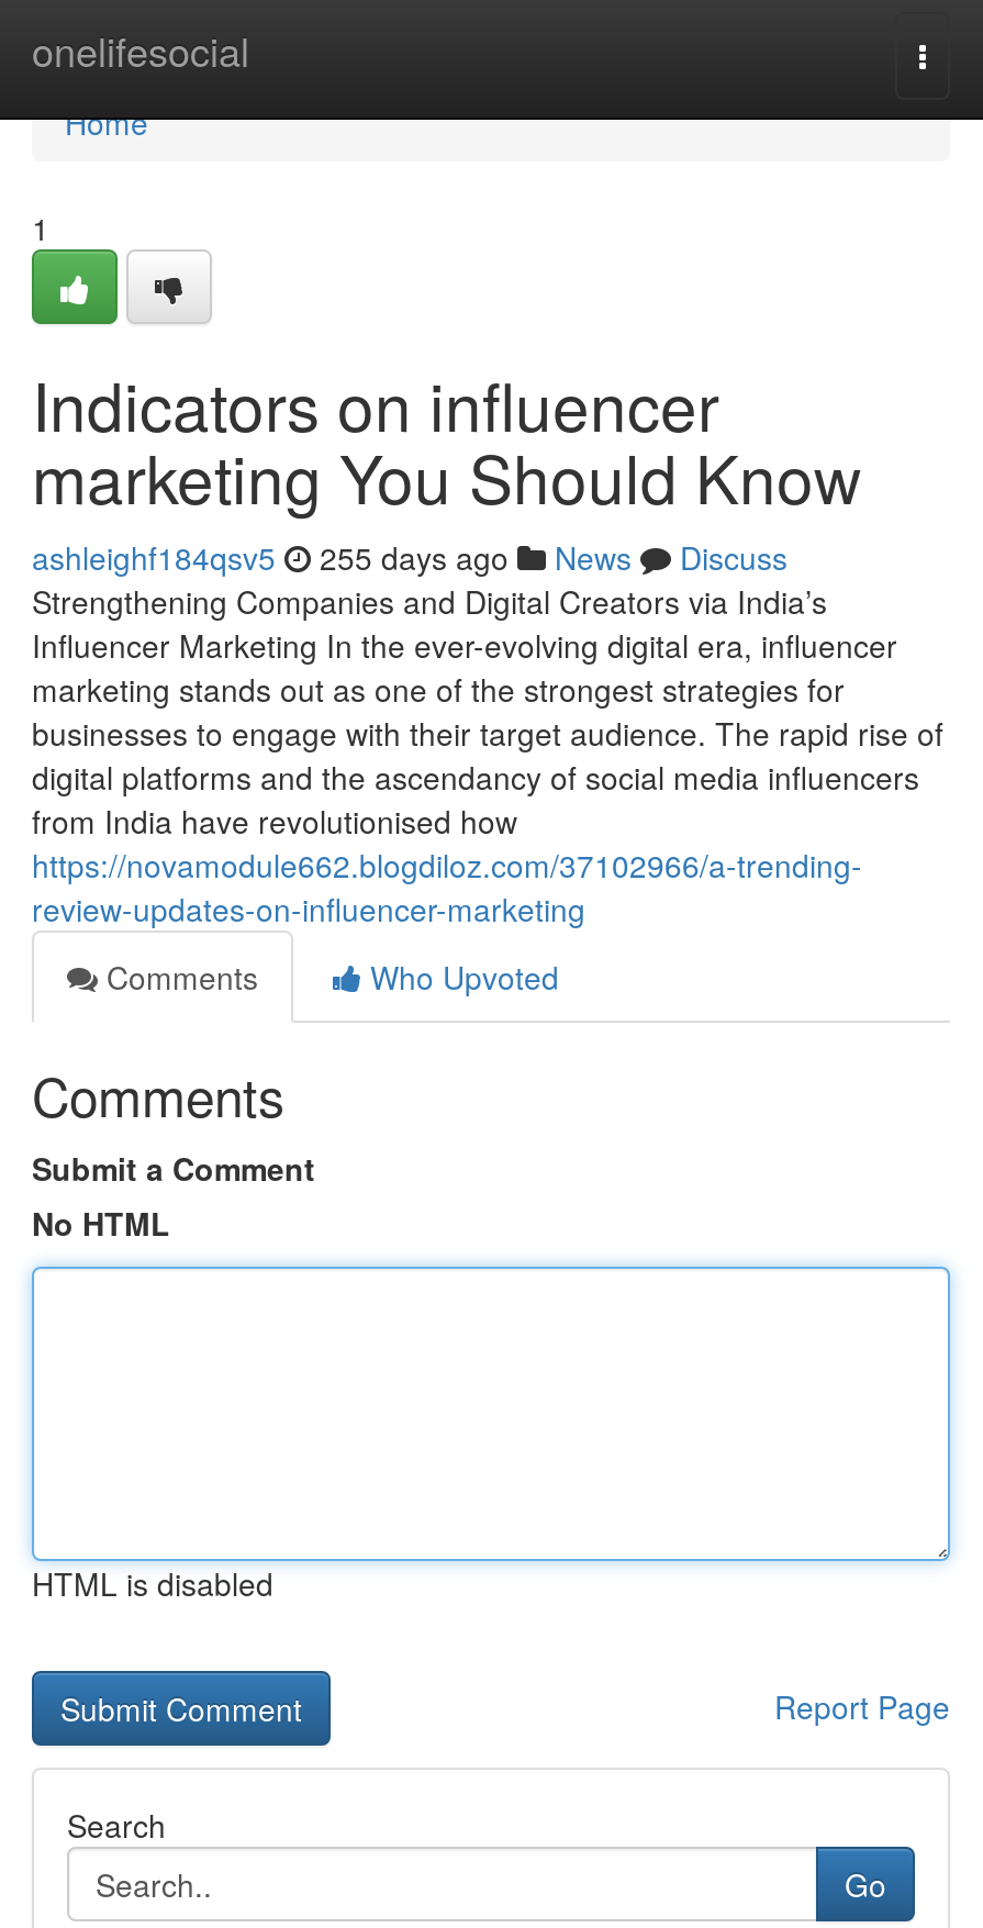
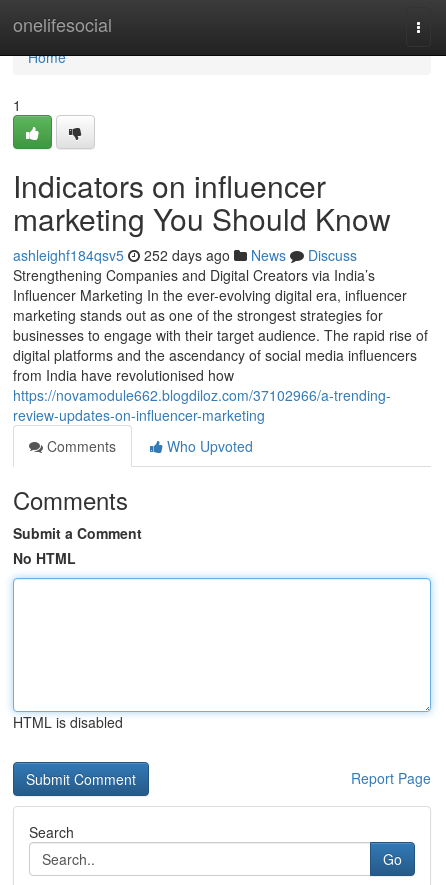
- ashleighf184qsv5 255 days ago News Discuss
+ ashleighf184qsv5 252 days ago News Discuss
